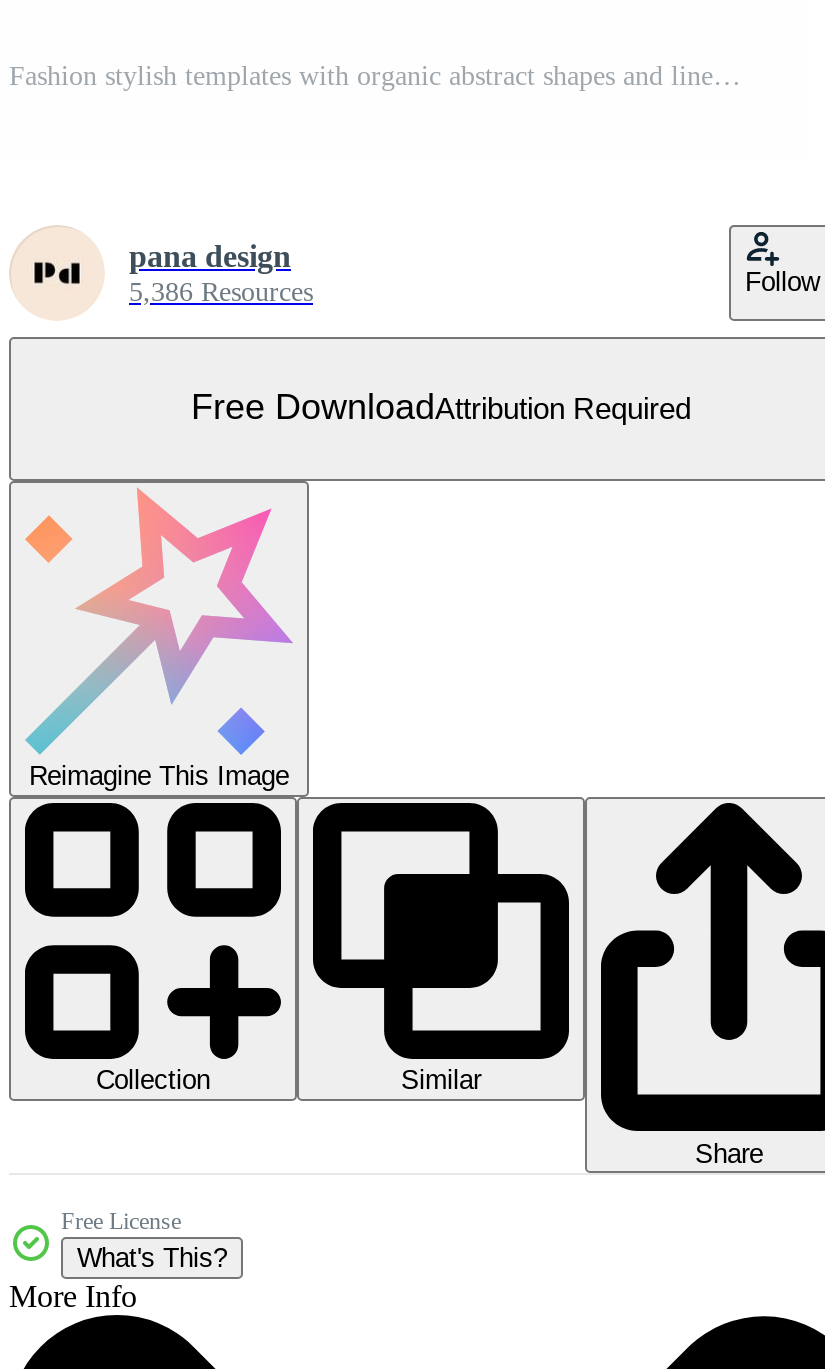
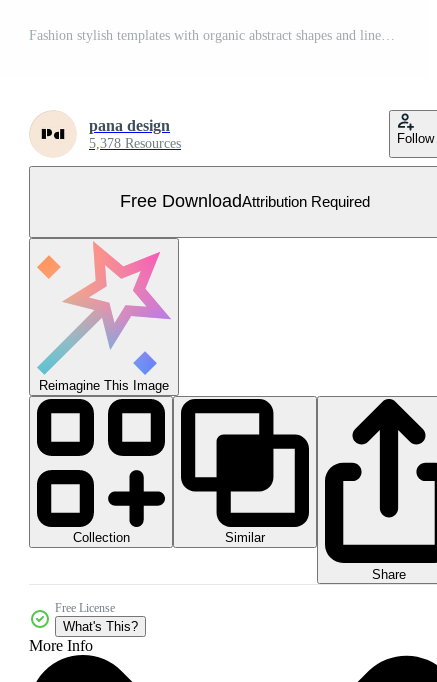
- 5,386 Resources
+ 5,378 Resources
